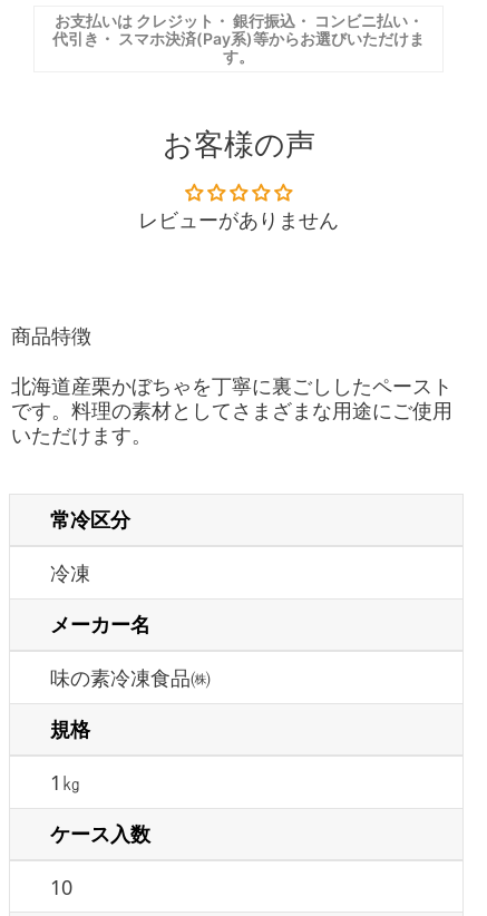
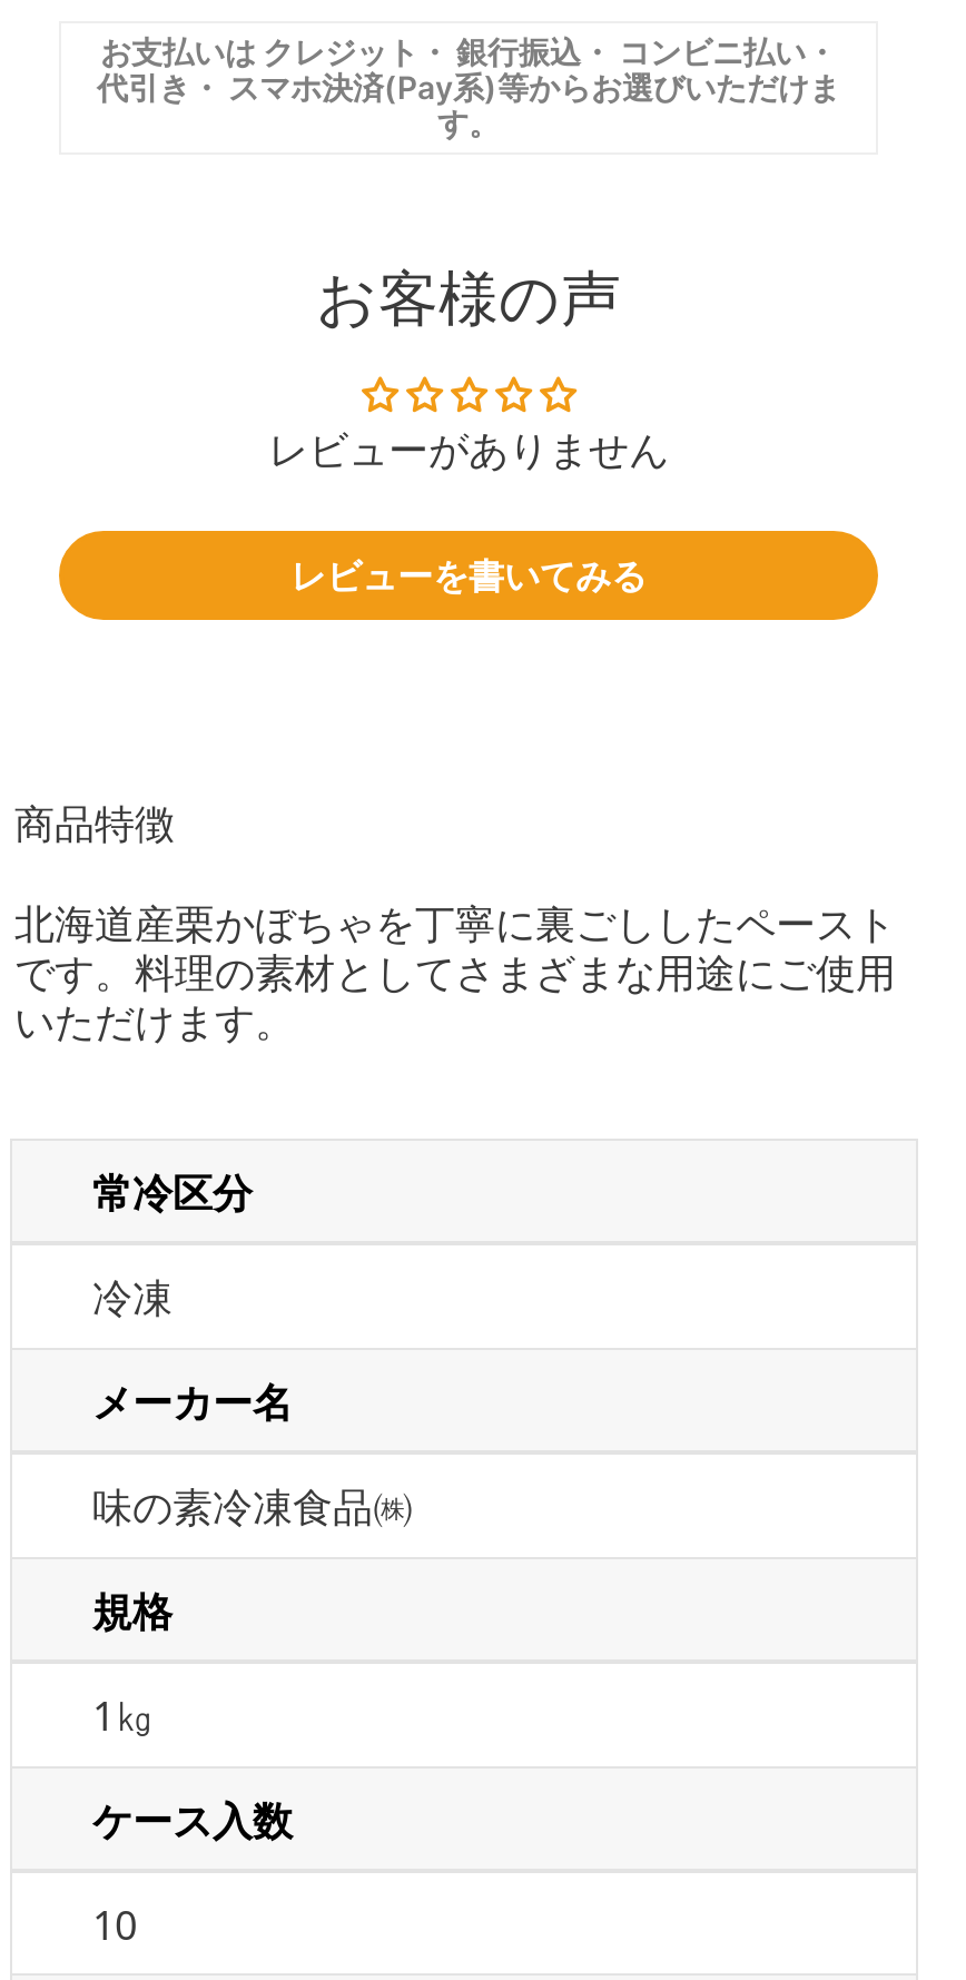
+ レビューを書いてみる
